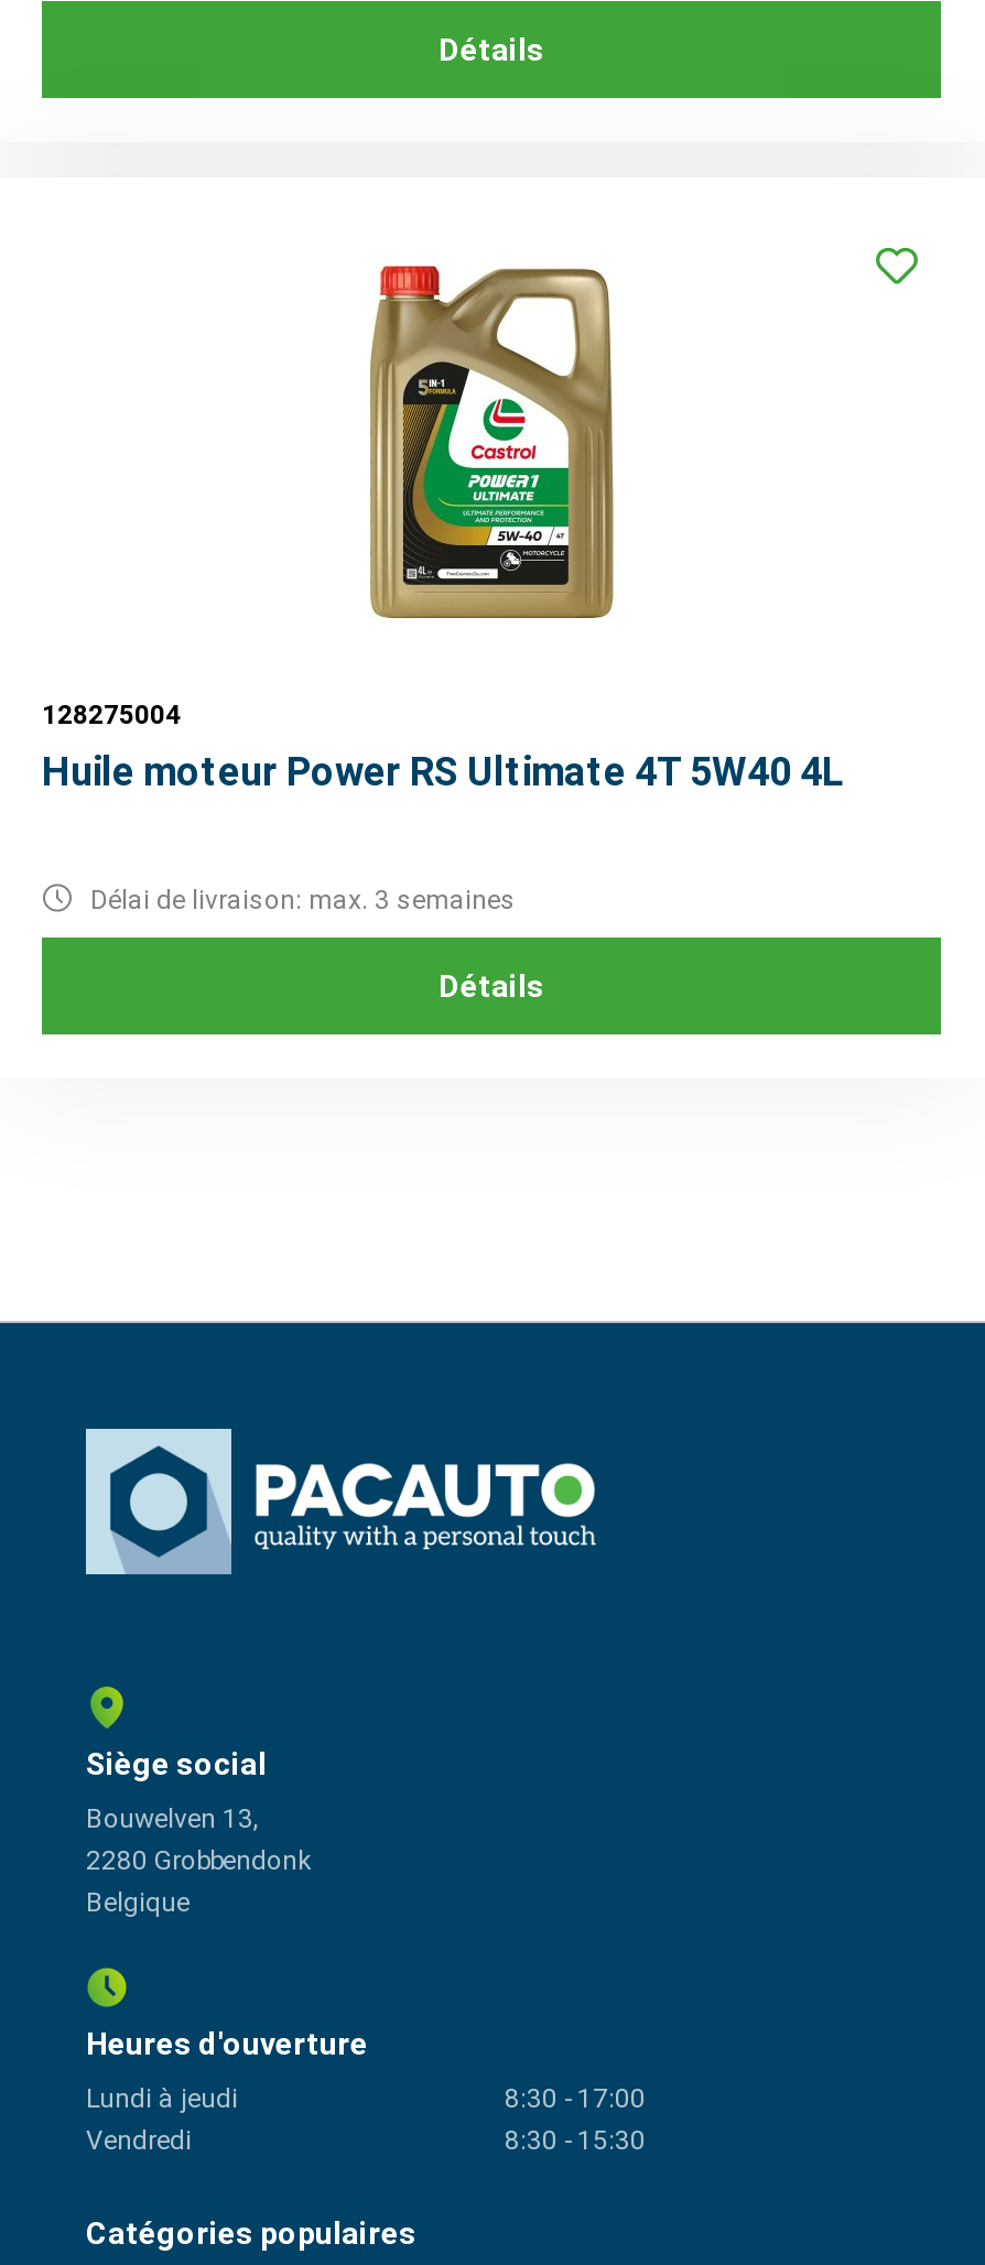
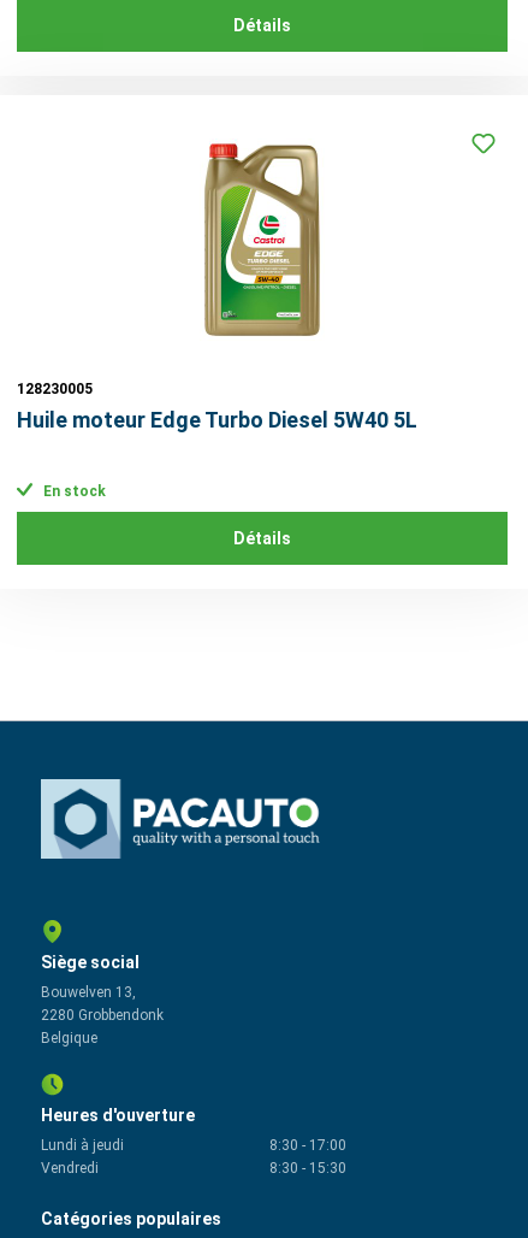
- [image]
- 128275004
- Huile moteur Power RS Ultimate 4T 5W40 4L
+ [image]
+ 128230005
+ Huile moteur Edge Turbo Diesel 5W40 5L

- Délai de livraison: max. 3 semaines
+ En stock
